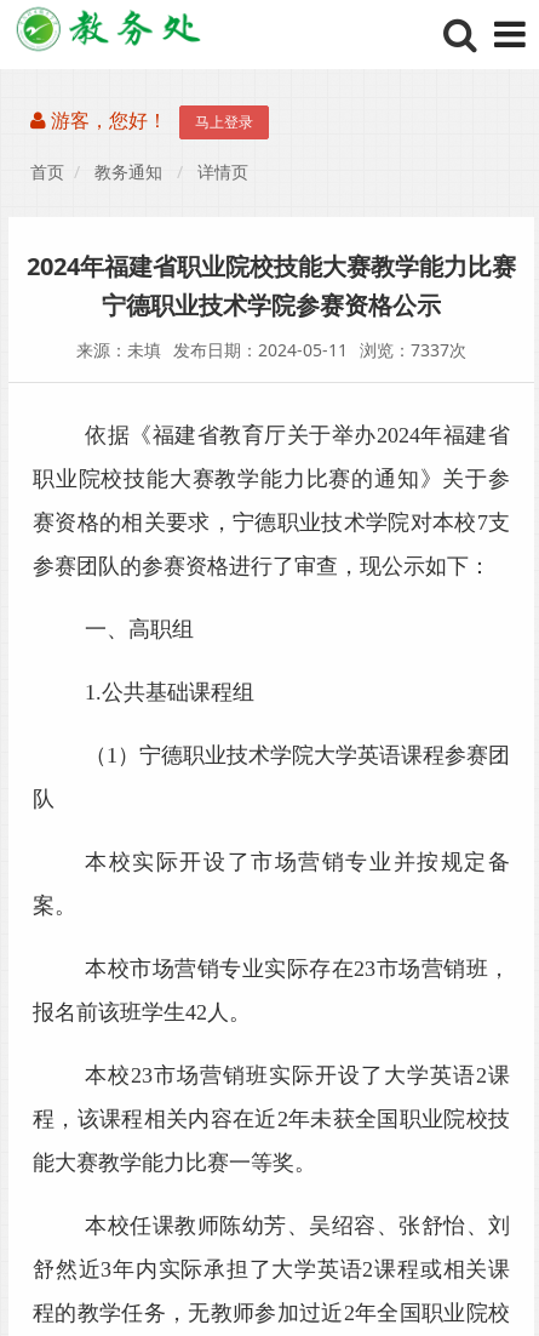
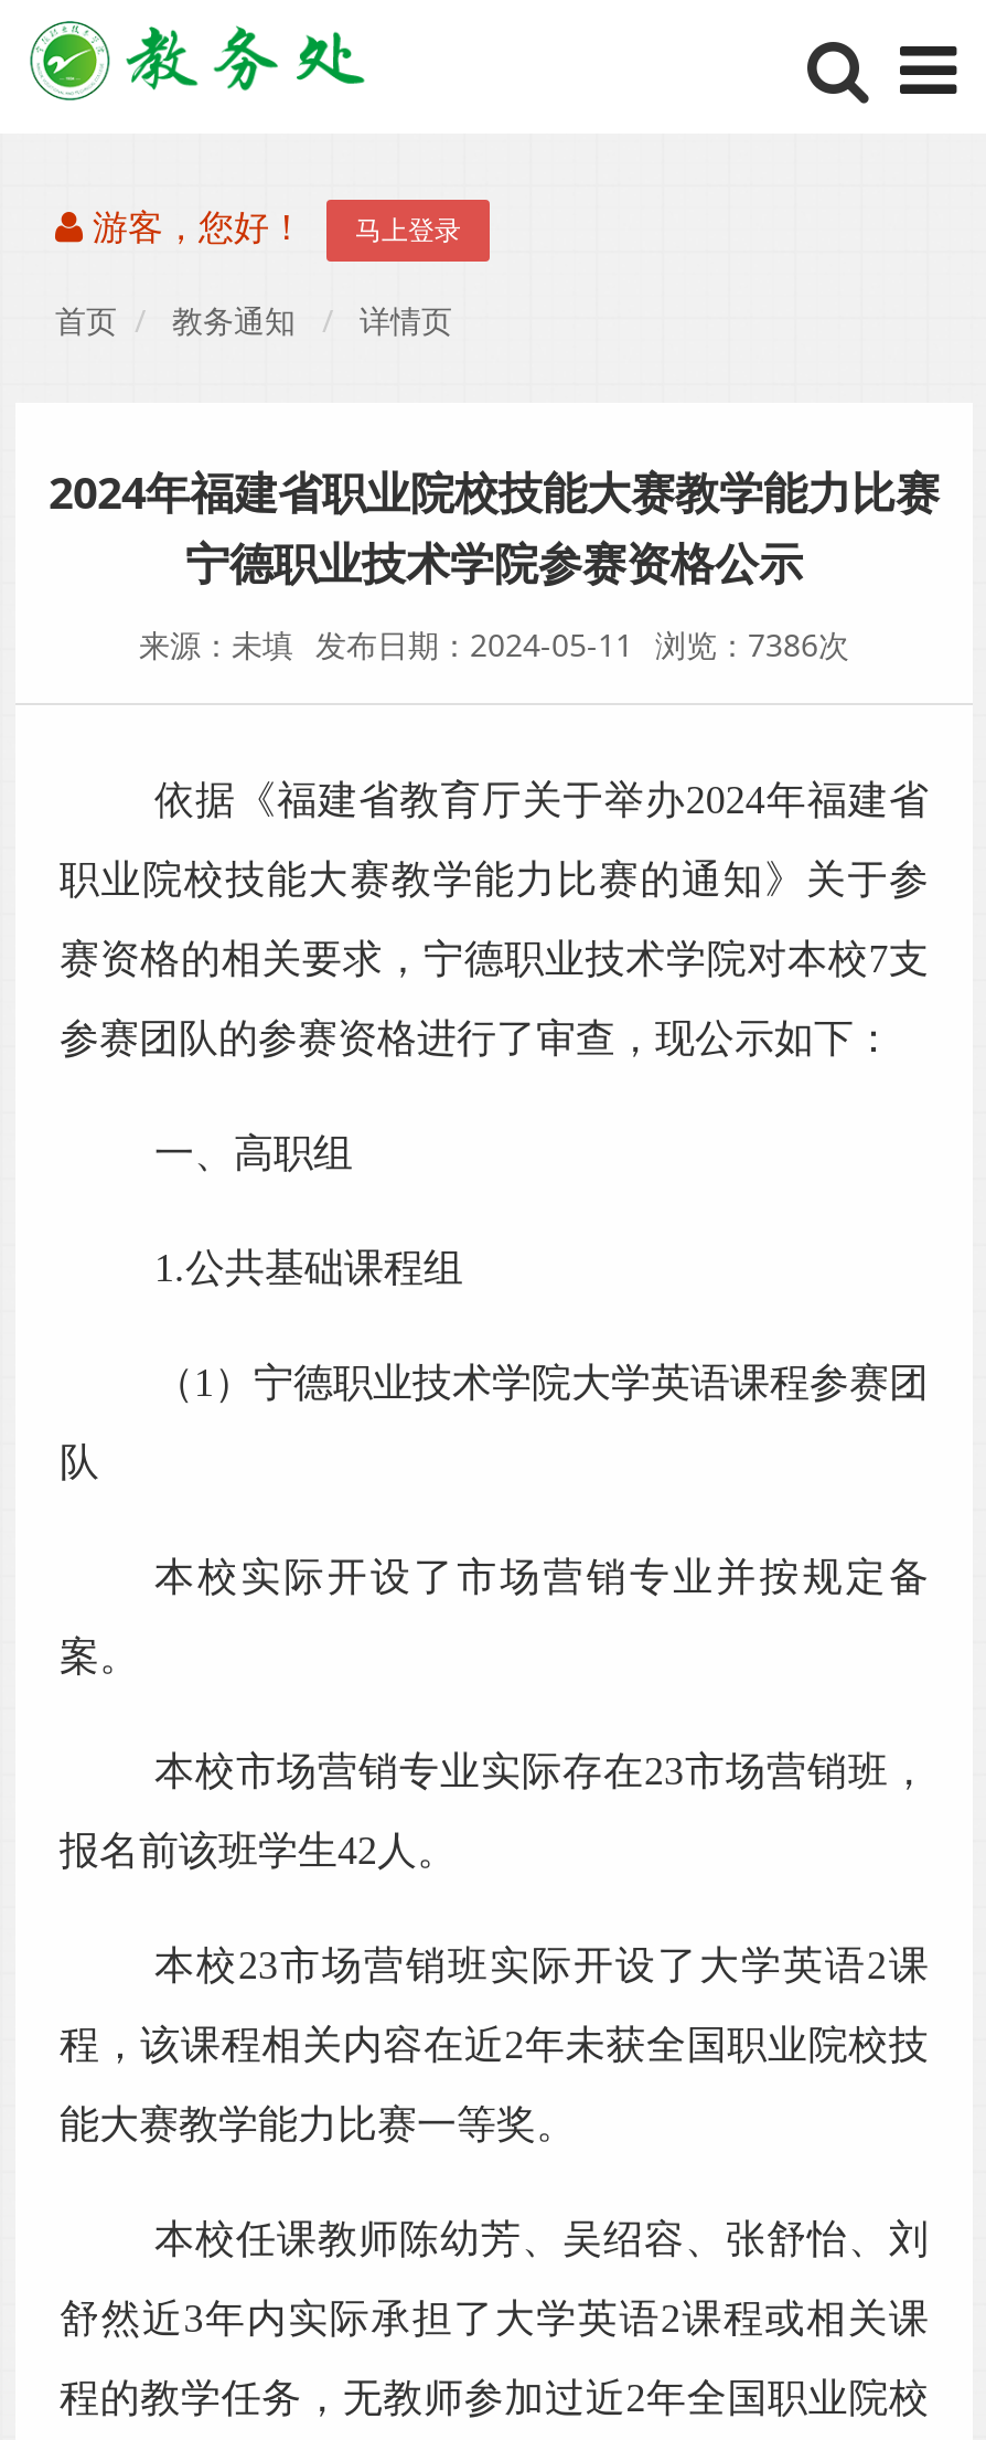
- 来源：未填 发布日期：2024-05-11 浏览：7337次
+ 来源：未填 发布日期：2024-05-11 浏览：7386次
